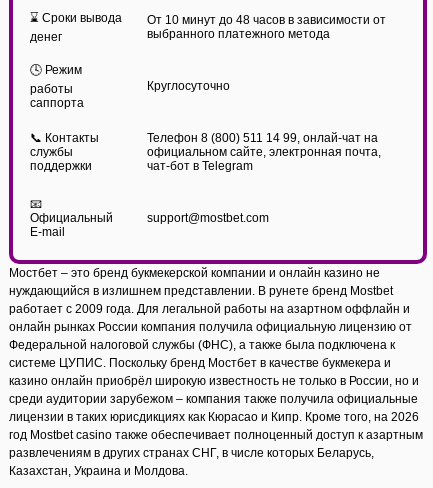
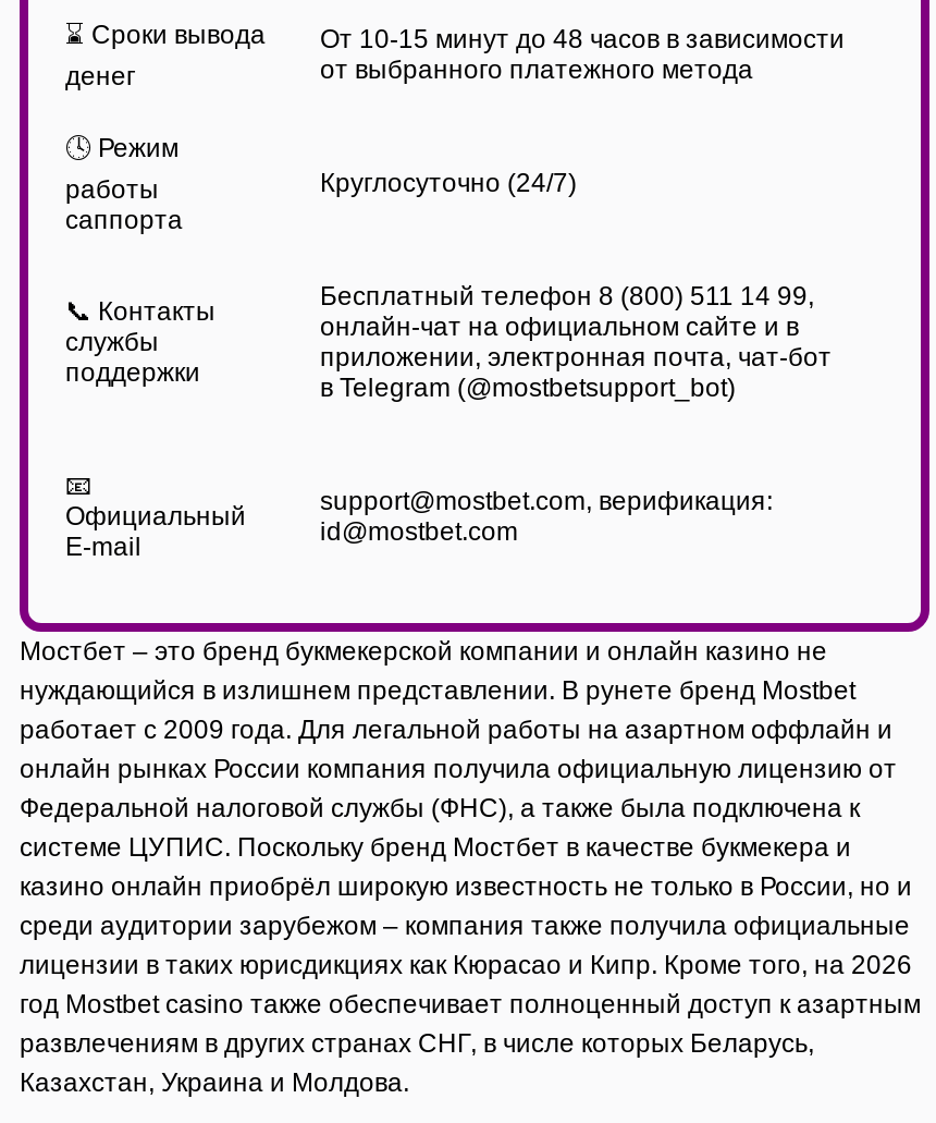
- От 10 минут до 48 часов в зависимости от
- выбранного платежного метода
+ От 10-15 минут до 48 часов в зависимости
+ от выбранного платежного метода

- Круглосуточно
+ Круглосуточно (24/7)

- Телефон 8 (800) 511 14 99, онлай-чат на
- официальном сайте, электронная почта,
- чат-бот в Telegram
+ Бесплатный телефон 8 (800) 511 14 99,
+ онлайн-чат на официальном сайте и в
+ приложении, электронная почта, чат-бот
+ в Telegram (@mostbetsupport_bot)

- support@mostbet.com
+ support@mostbet.com, верификация:
+ id@mostbet.com
